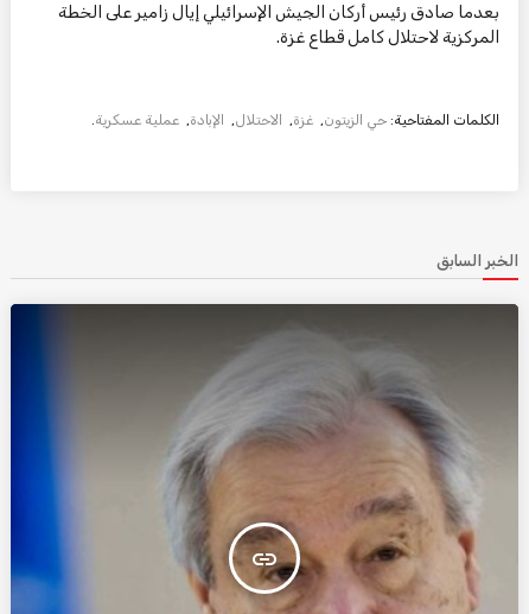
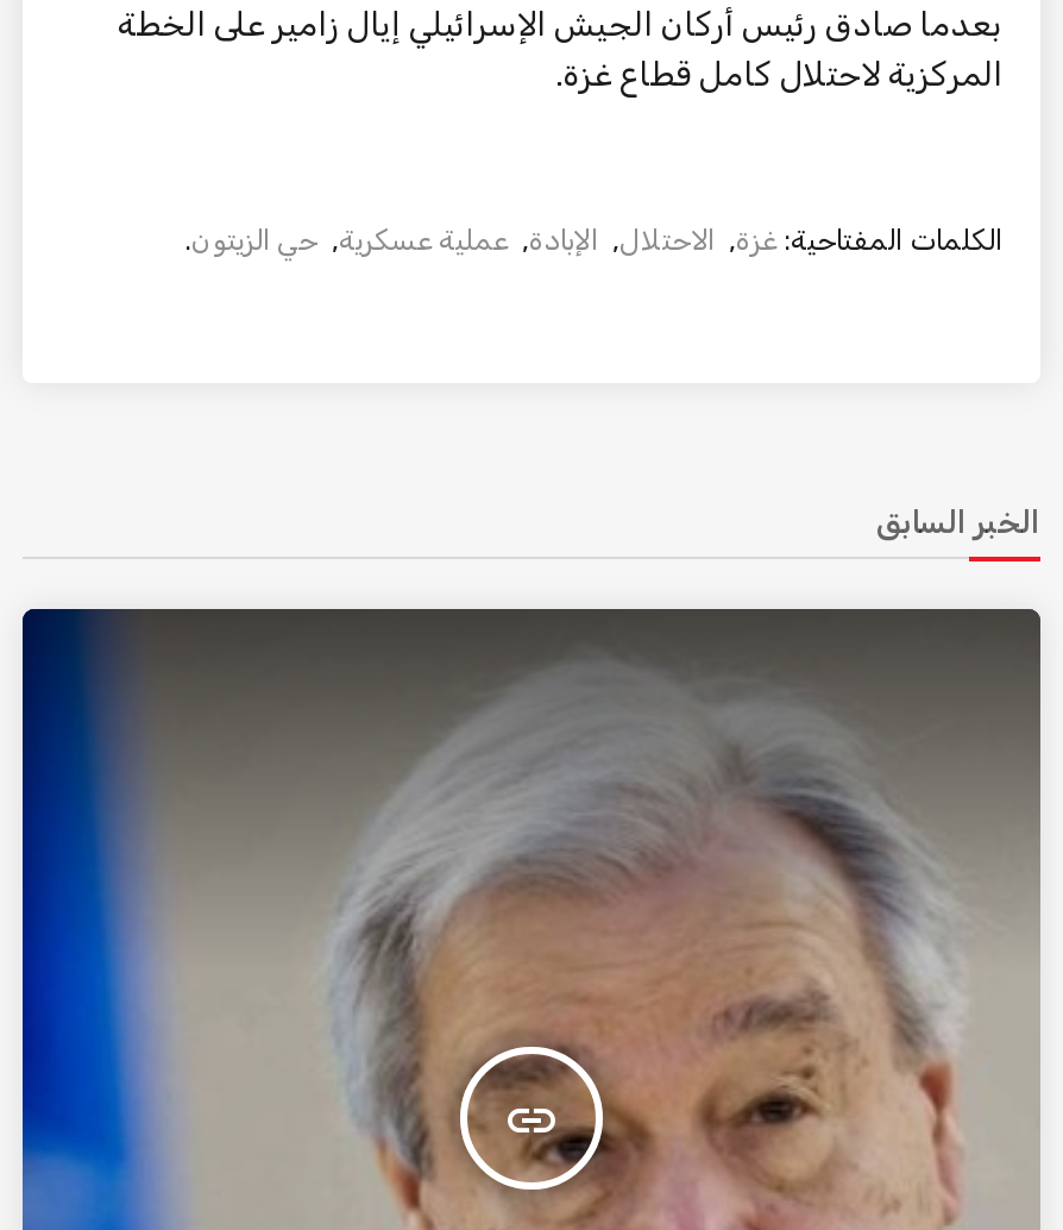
- الكلمات المفتاحية: حي الزيتون, غزة, الاحتلال, الإبادة, عملية عسكرية.
+ الكلمات المفتاحية: غزة, الاحتلال, الإبادة, عملية عسكرية, حي الزيتون.
